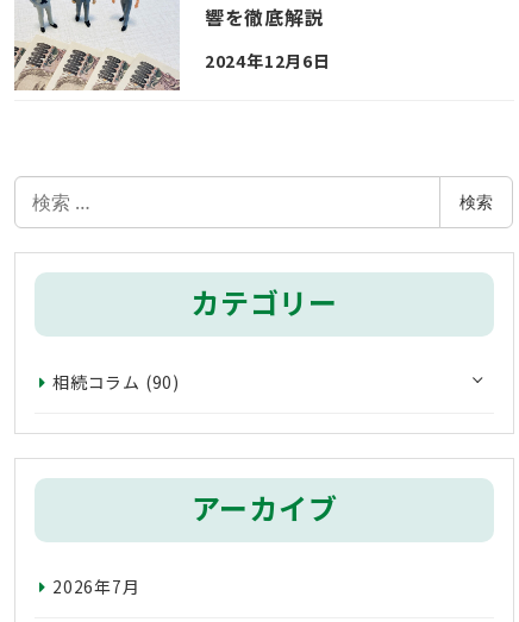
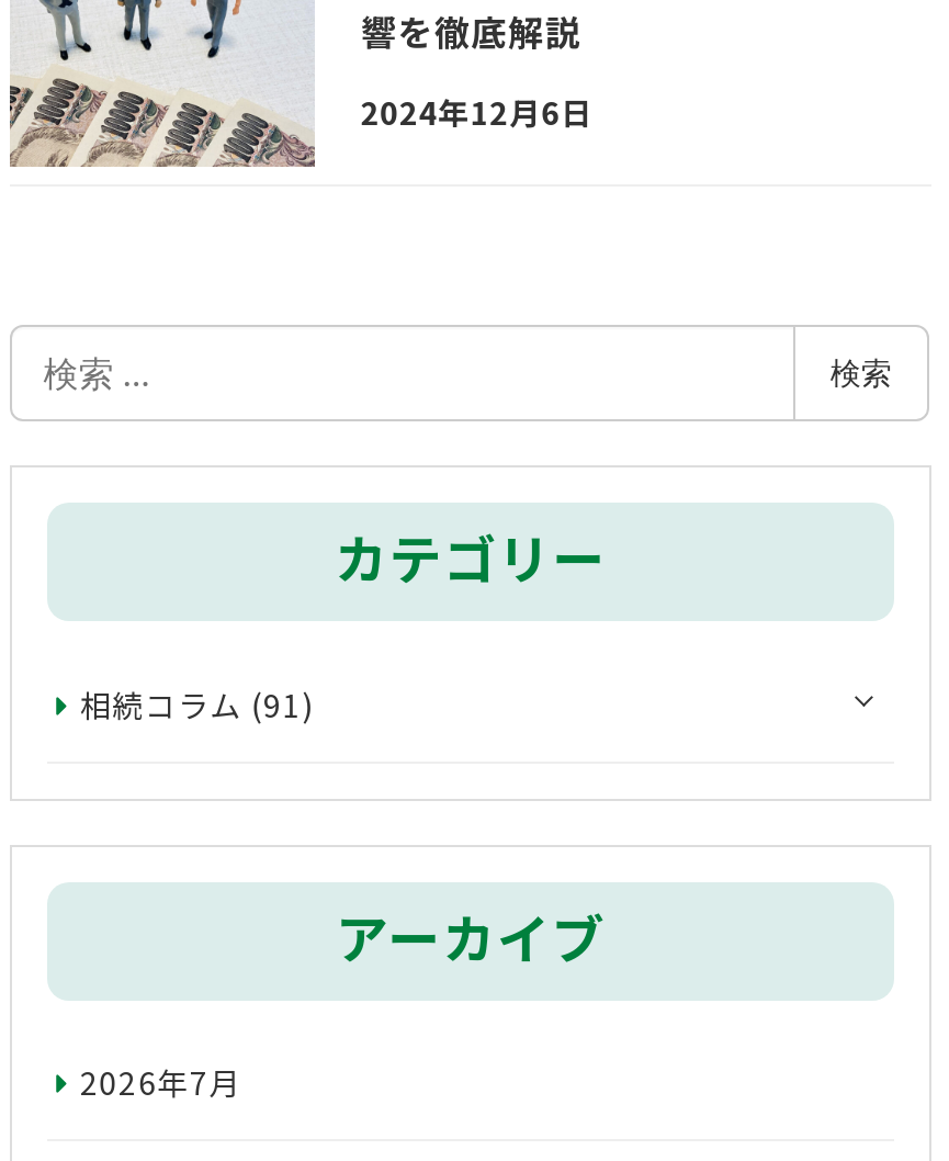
- 相続コラム(90)
+ 相続コラム(91)
